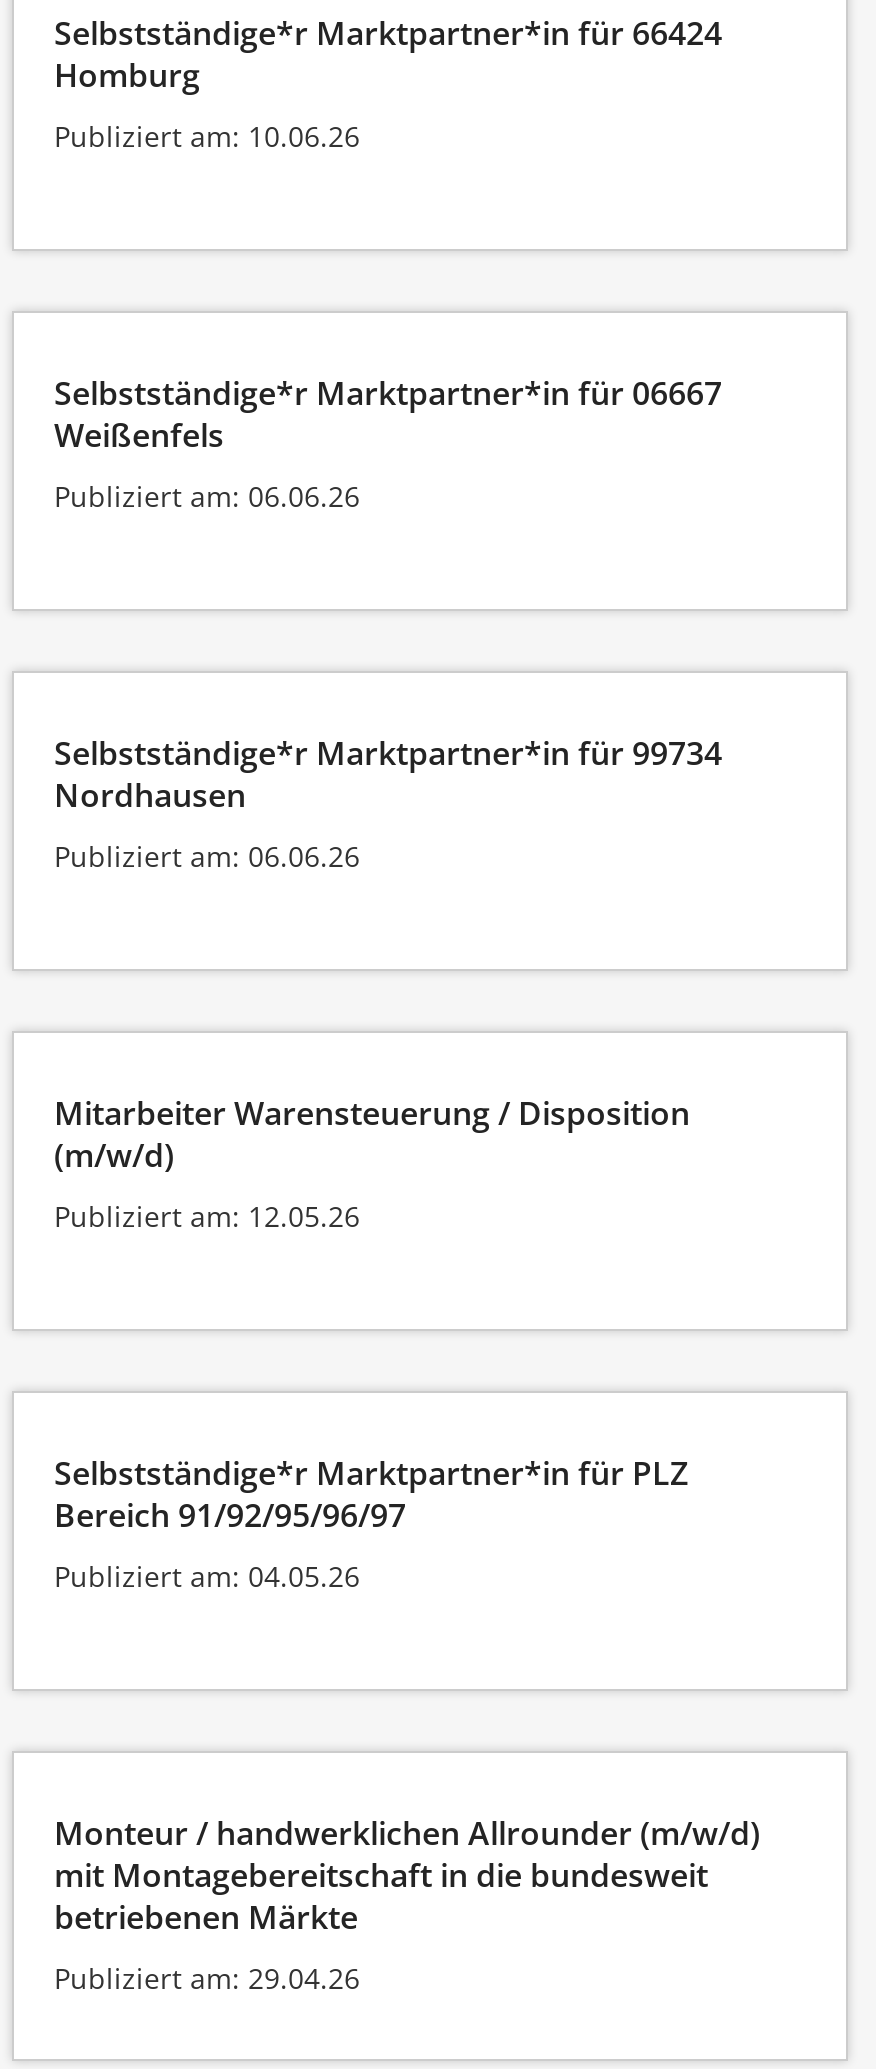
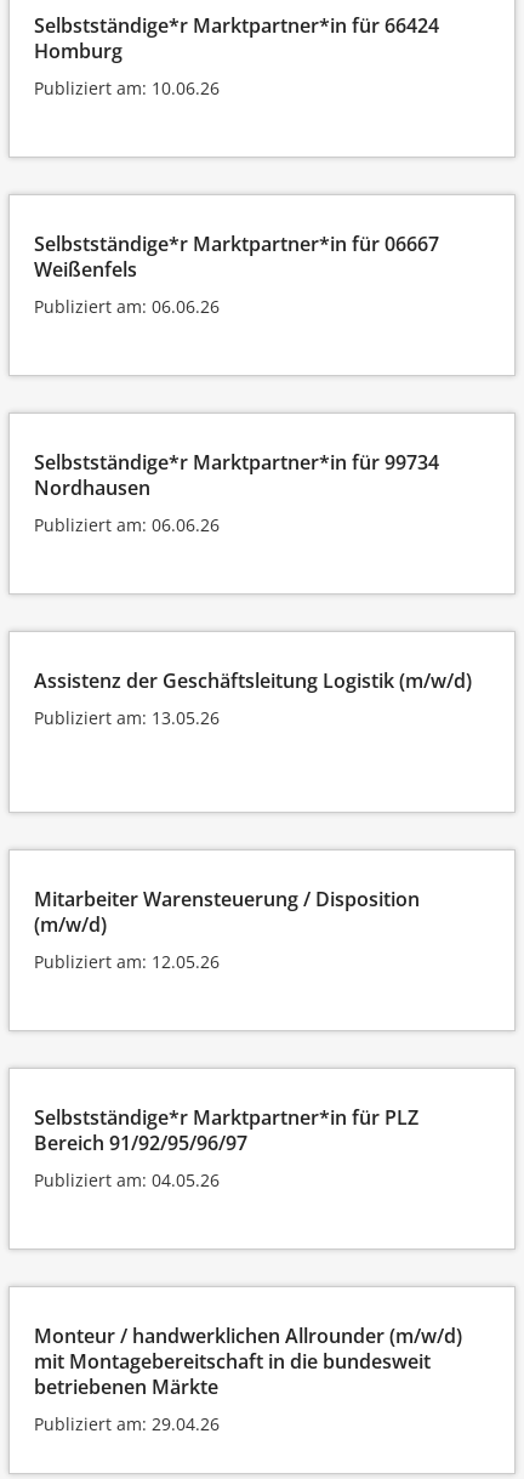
+ Assistenz der Geschäftsleitung Logistik (m/w/d)
+ Publiziert am: 13.05.26
